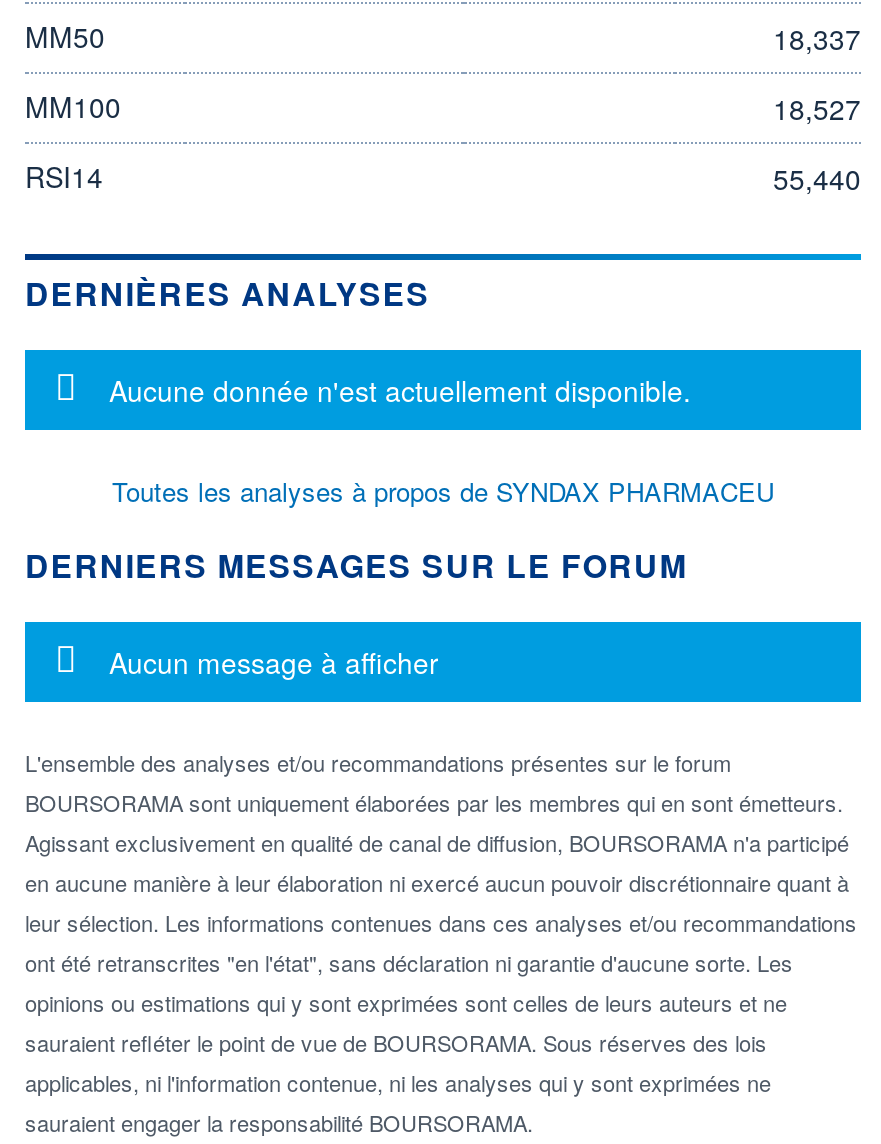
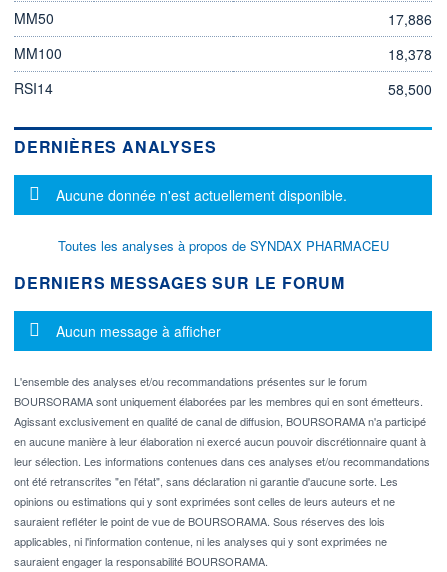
- 18,337
+ 17,886

- 18,527
+ 18,378

- 55,440
+ 58,500
